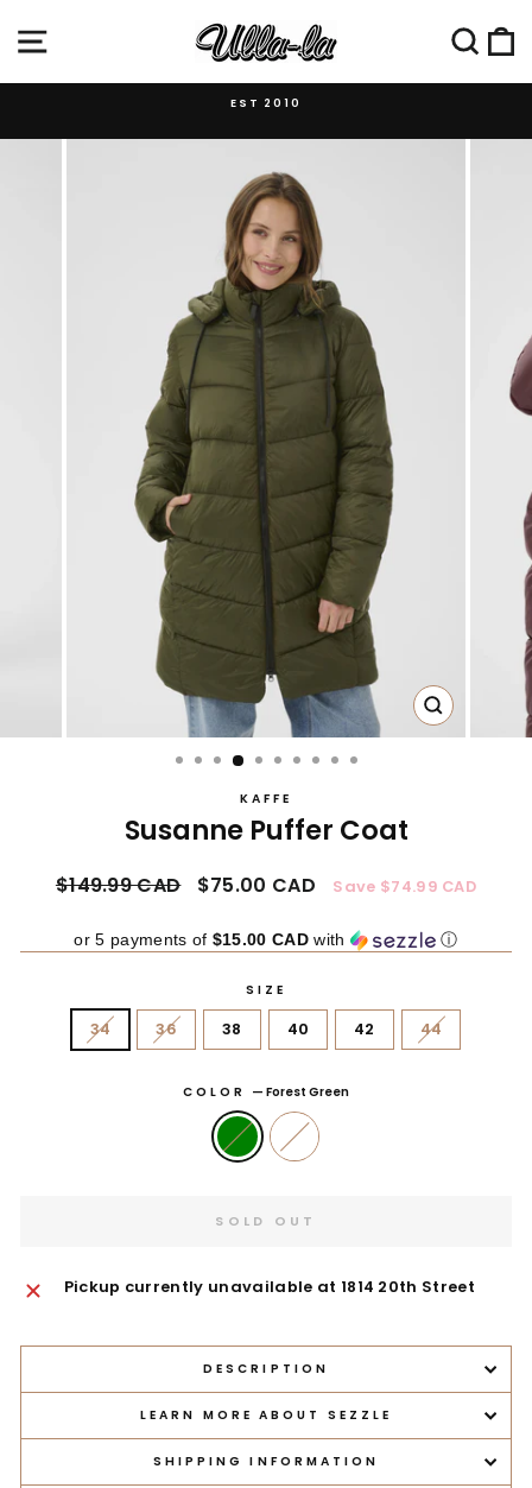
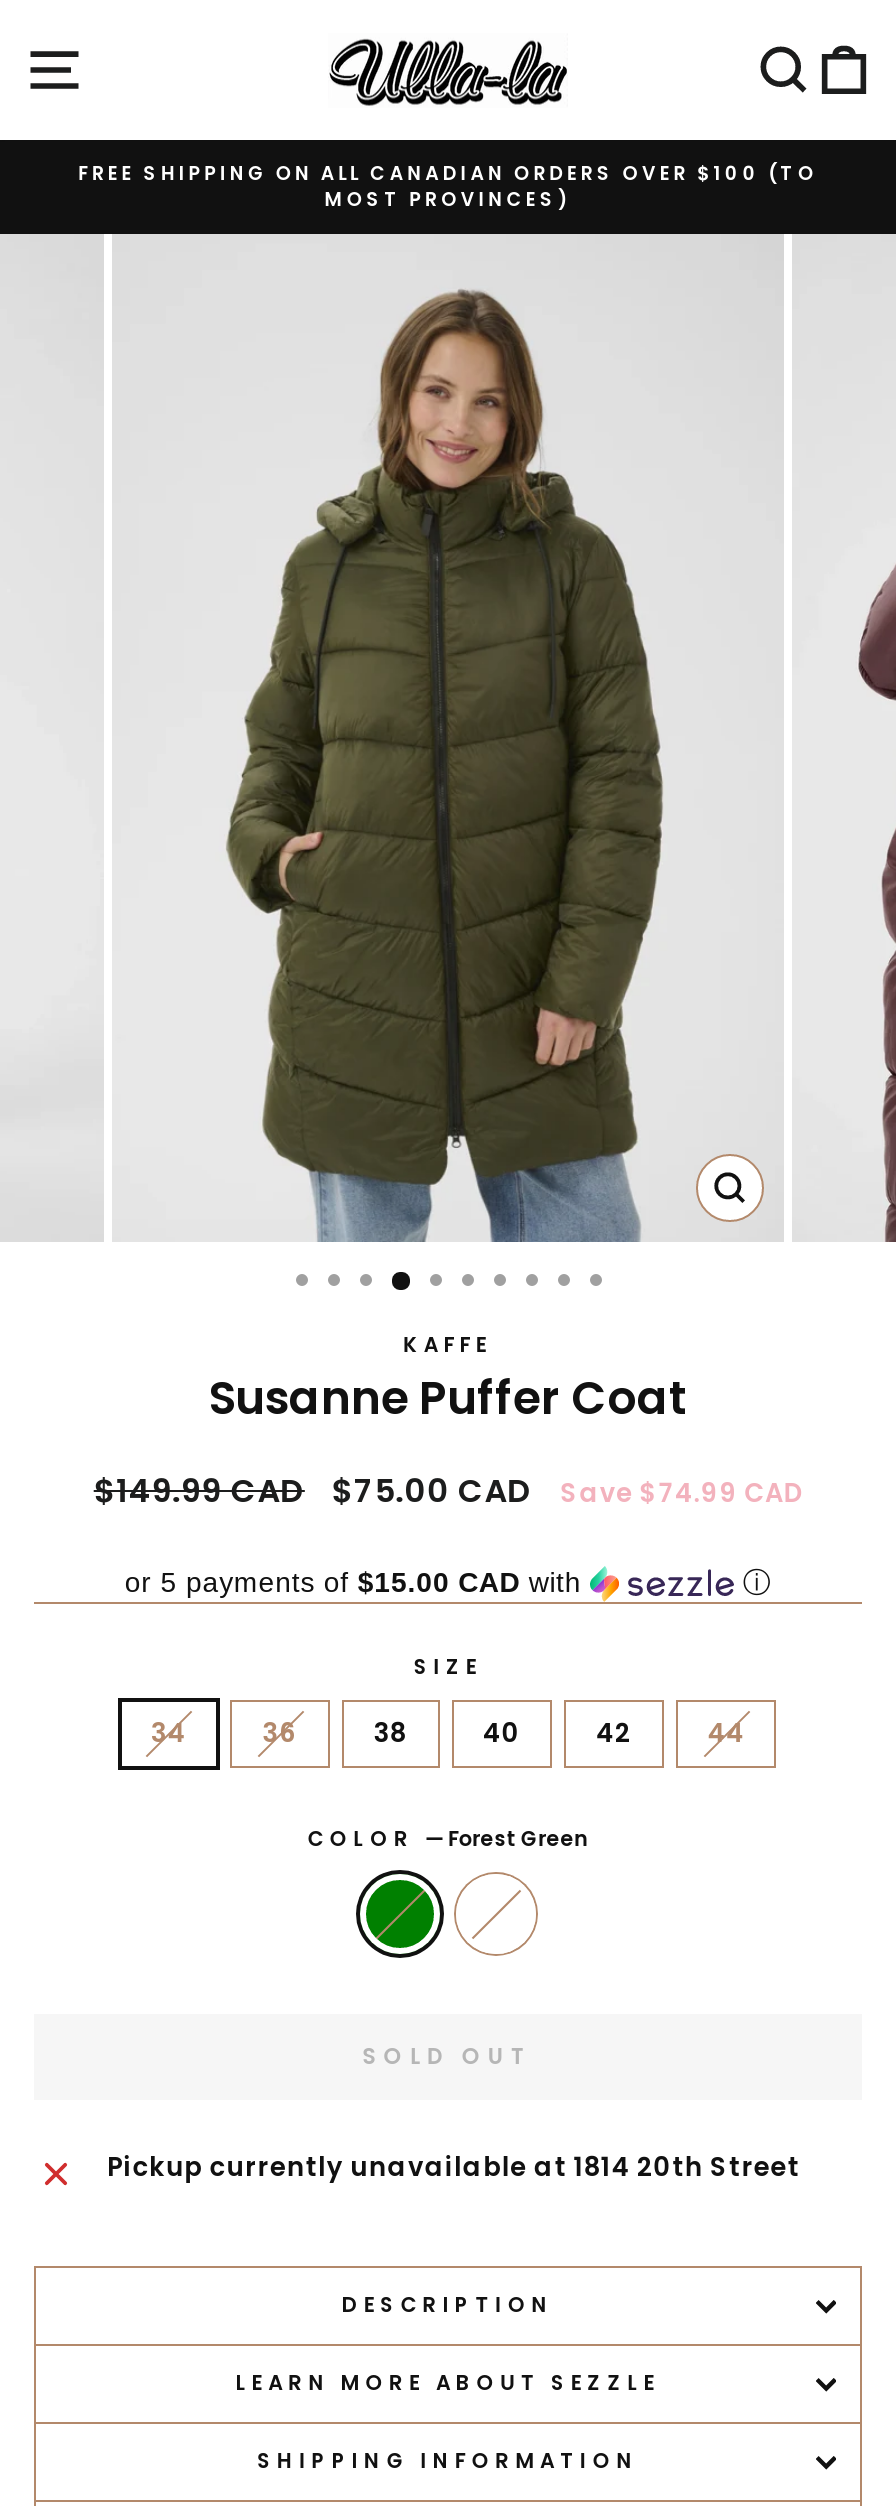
- EST 2010
+ FREE SHIPPING ON ALL CANADIAN ORDERS OVER $100 (TO
+ MOST PROVINCES)
